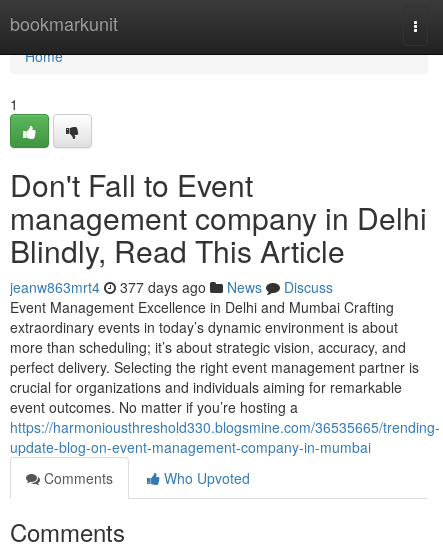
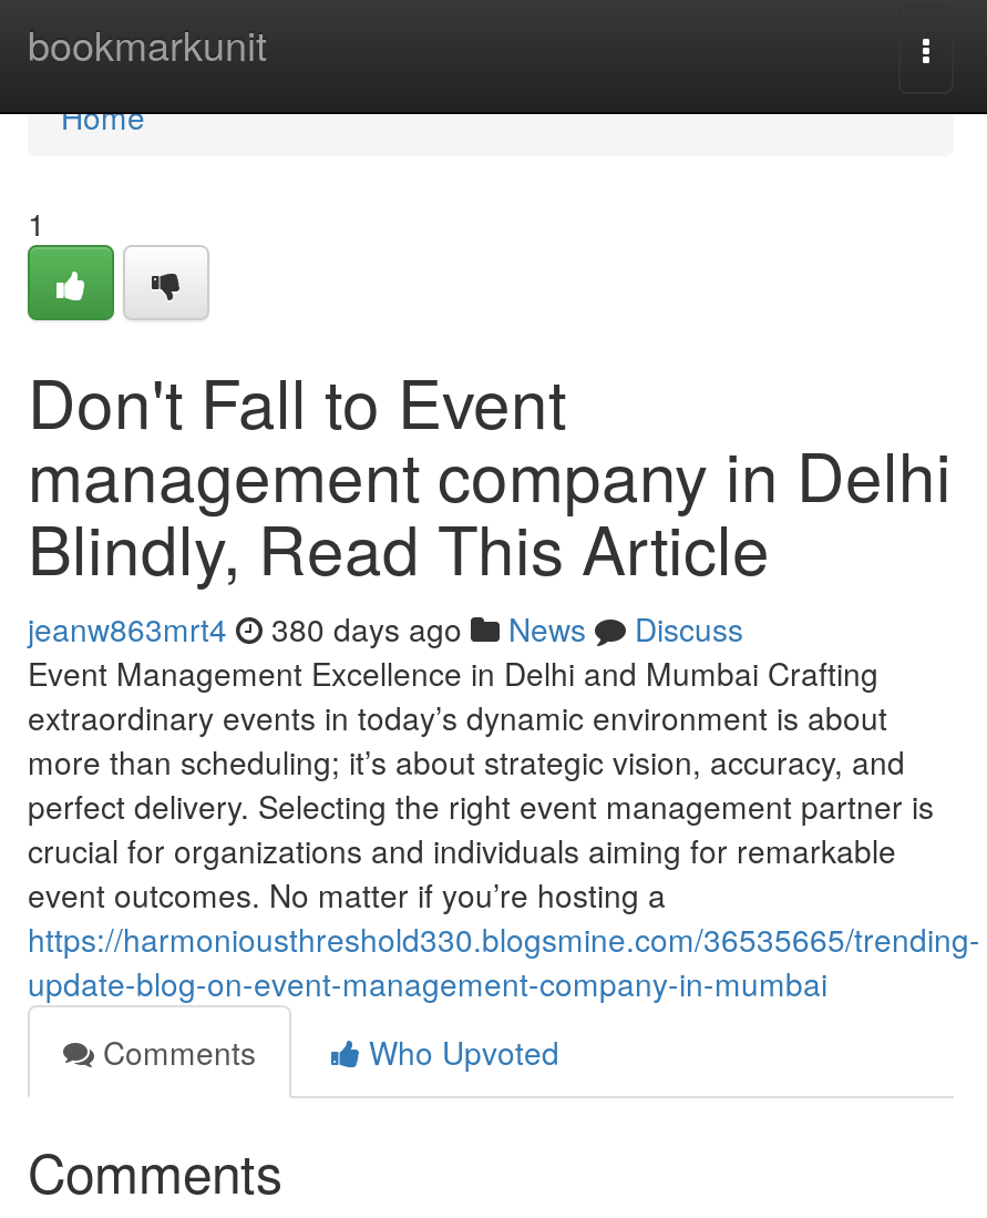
- jeanw863mrt4 377 days ago News Discuss
+ jeanw863mrt4 380 days ago News Discuss
